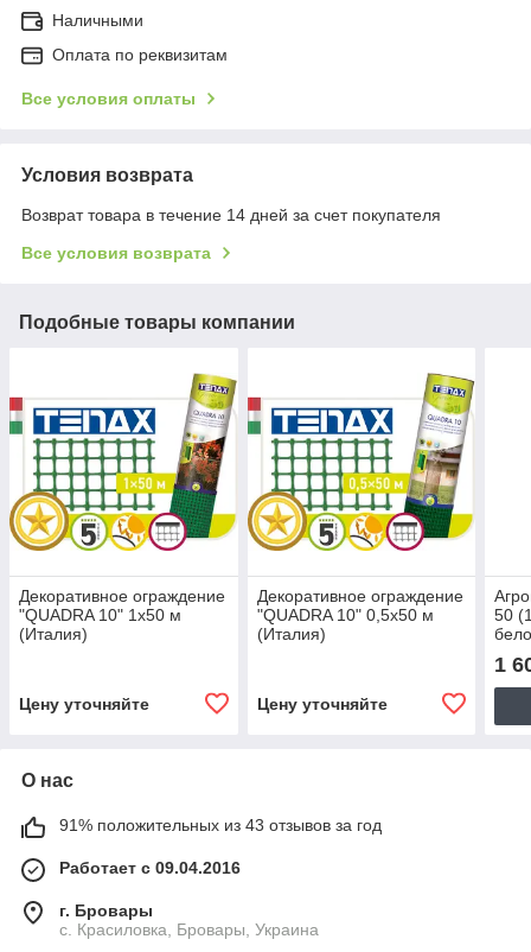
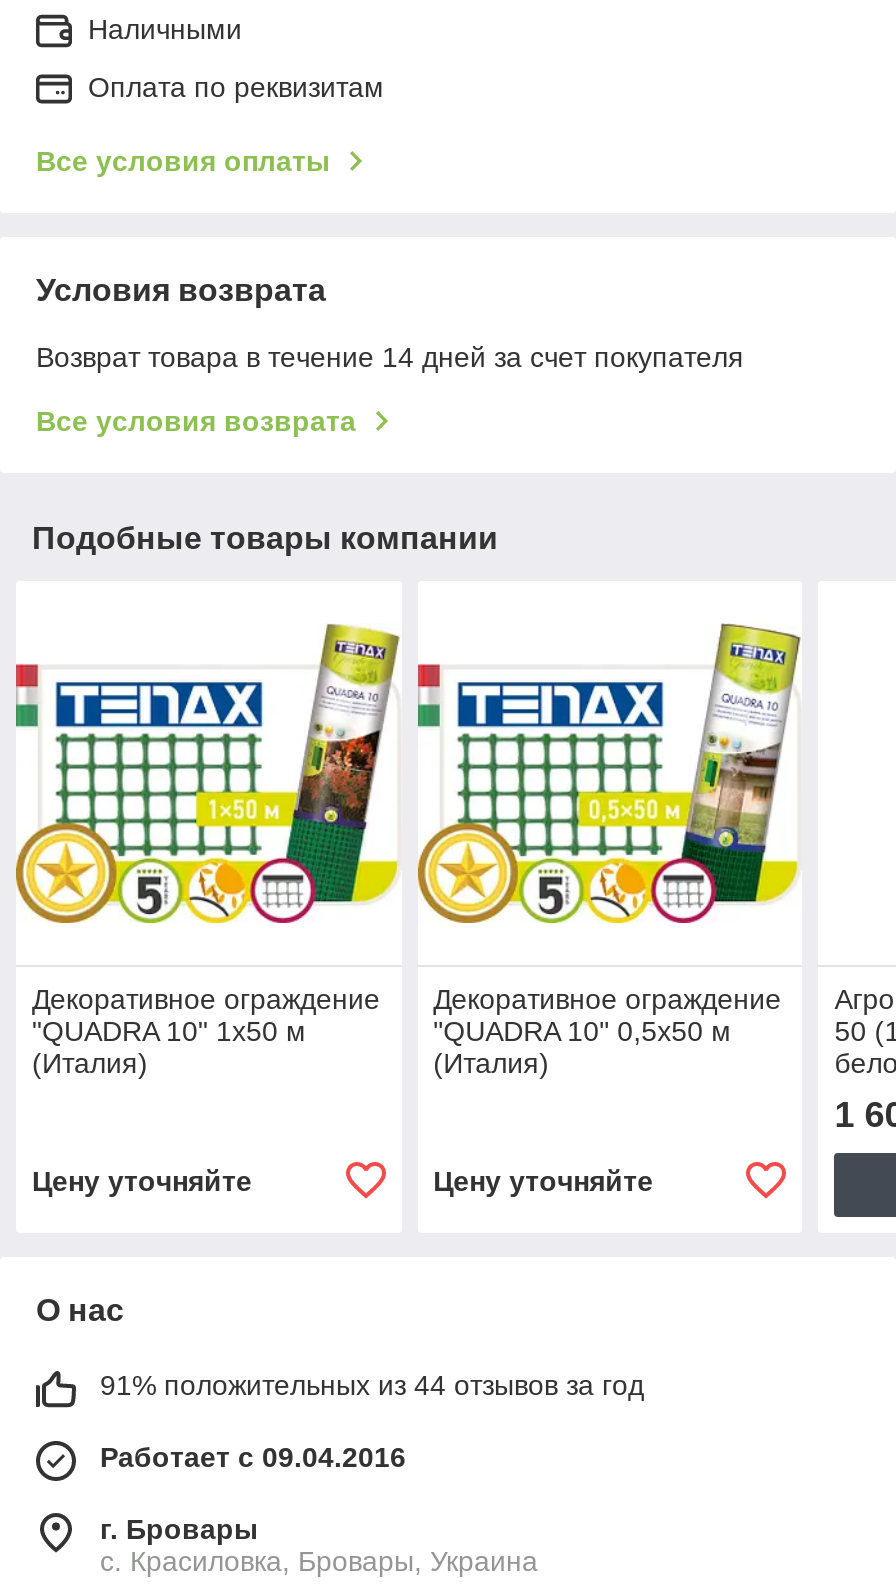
- 91% положительных из 43 отзывов за год
+ 91% положительных из 44 отзывов за год
